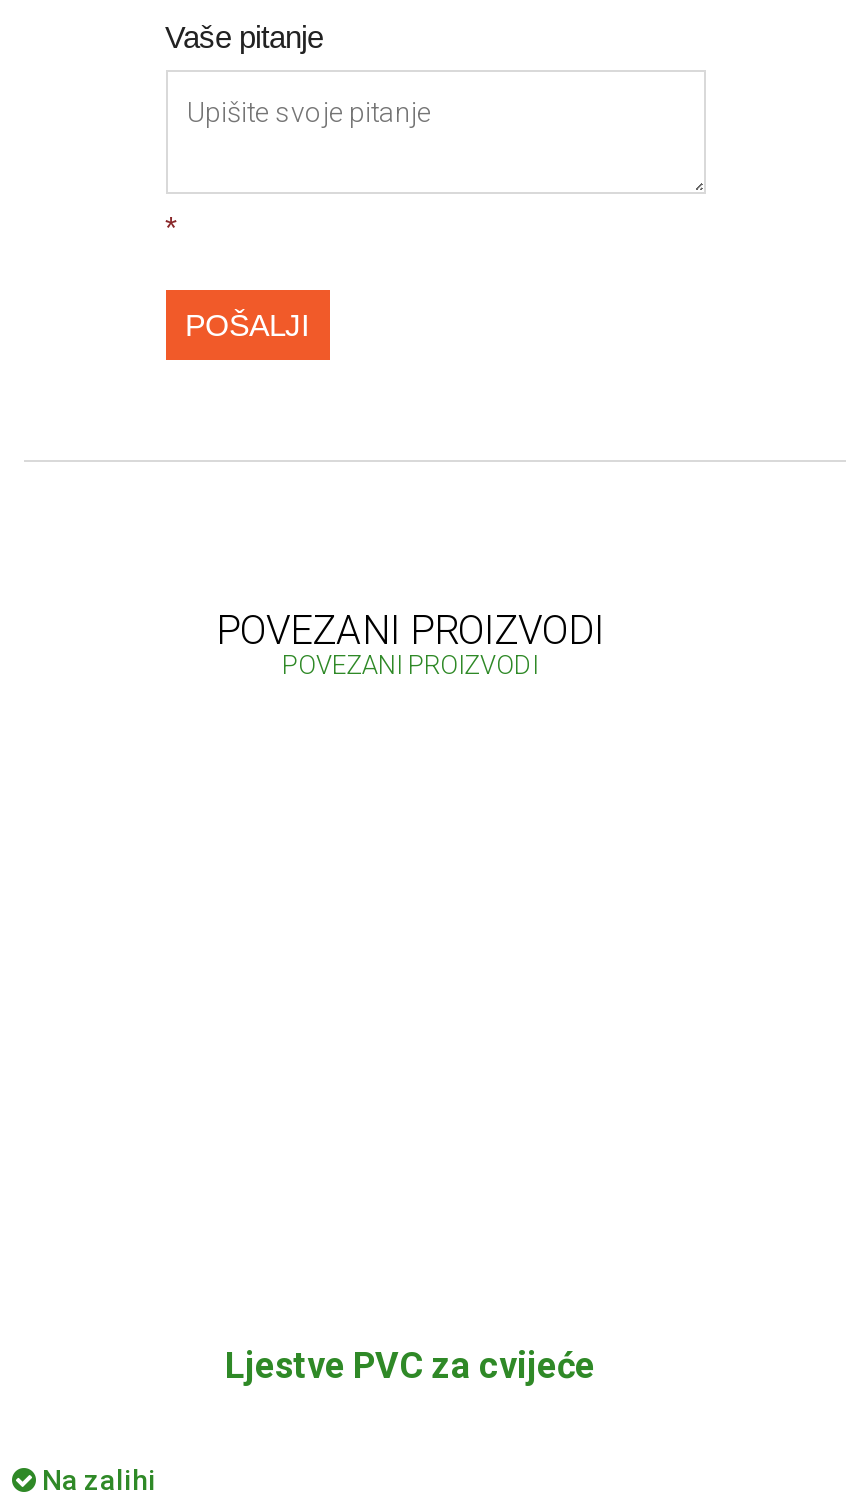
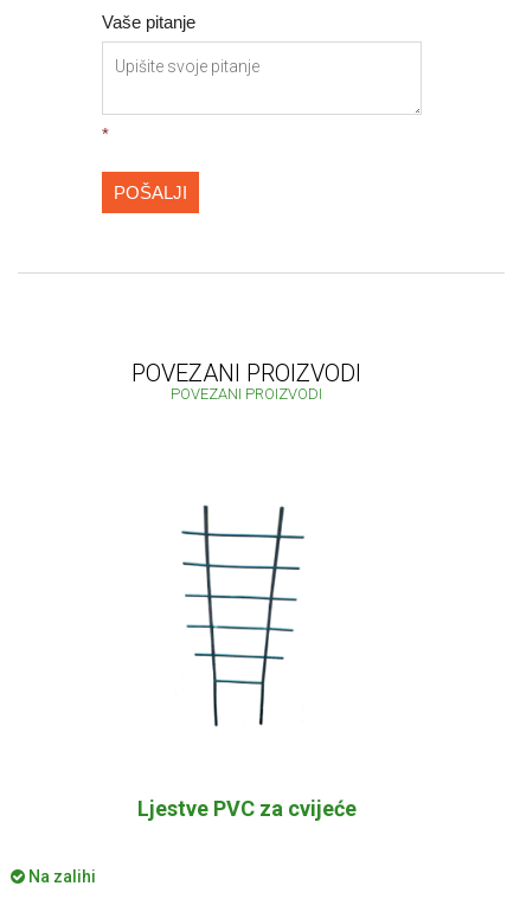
+ [image]
